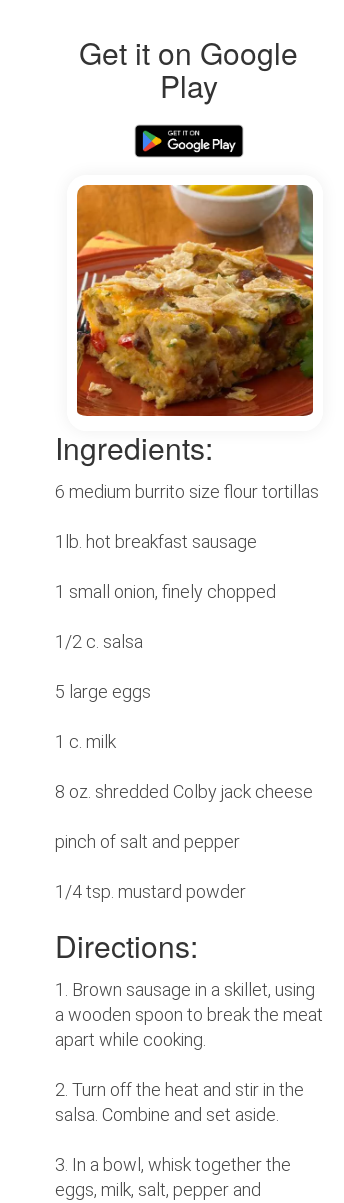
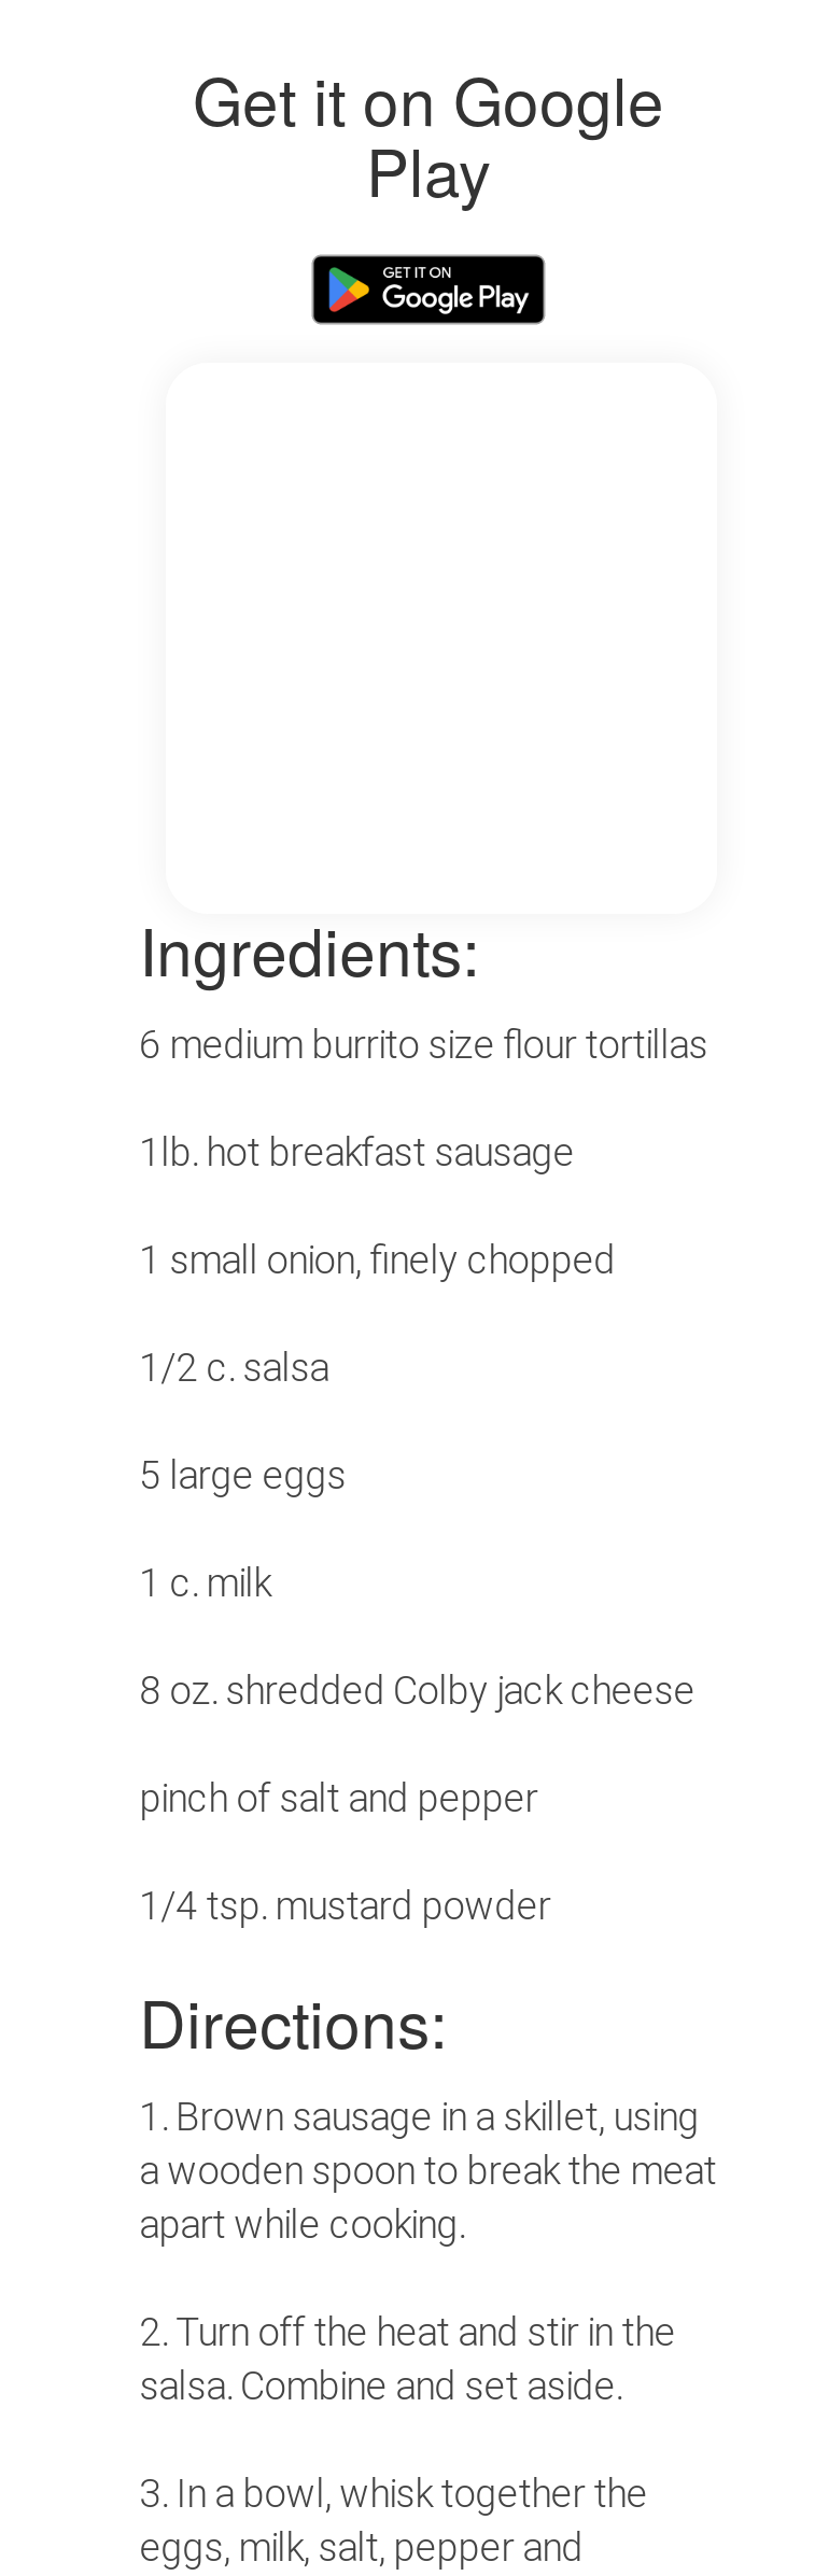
- [image]
